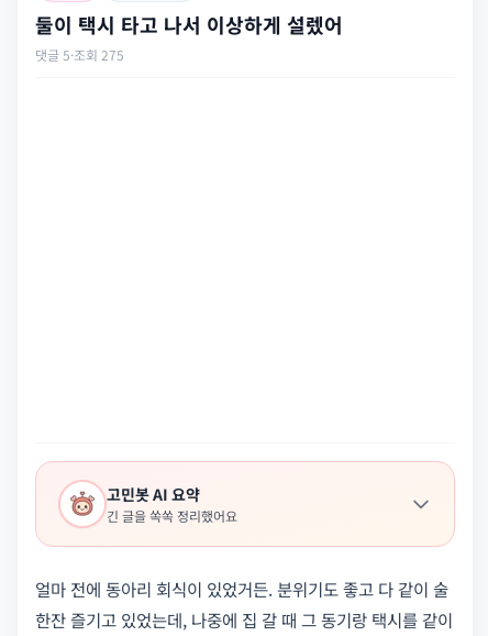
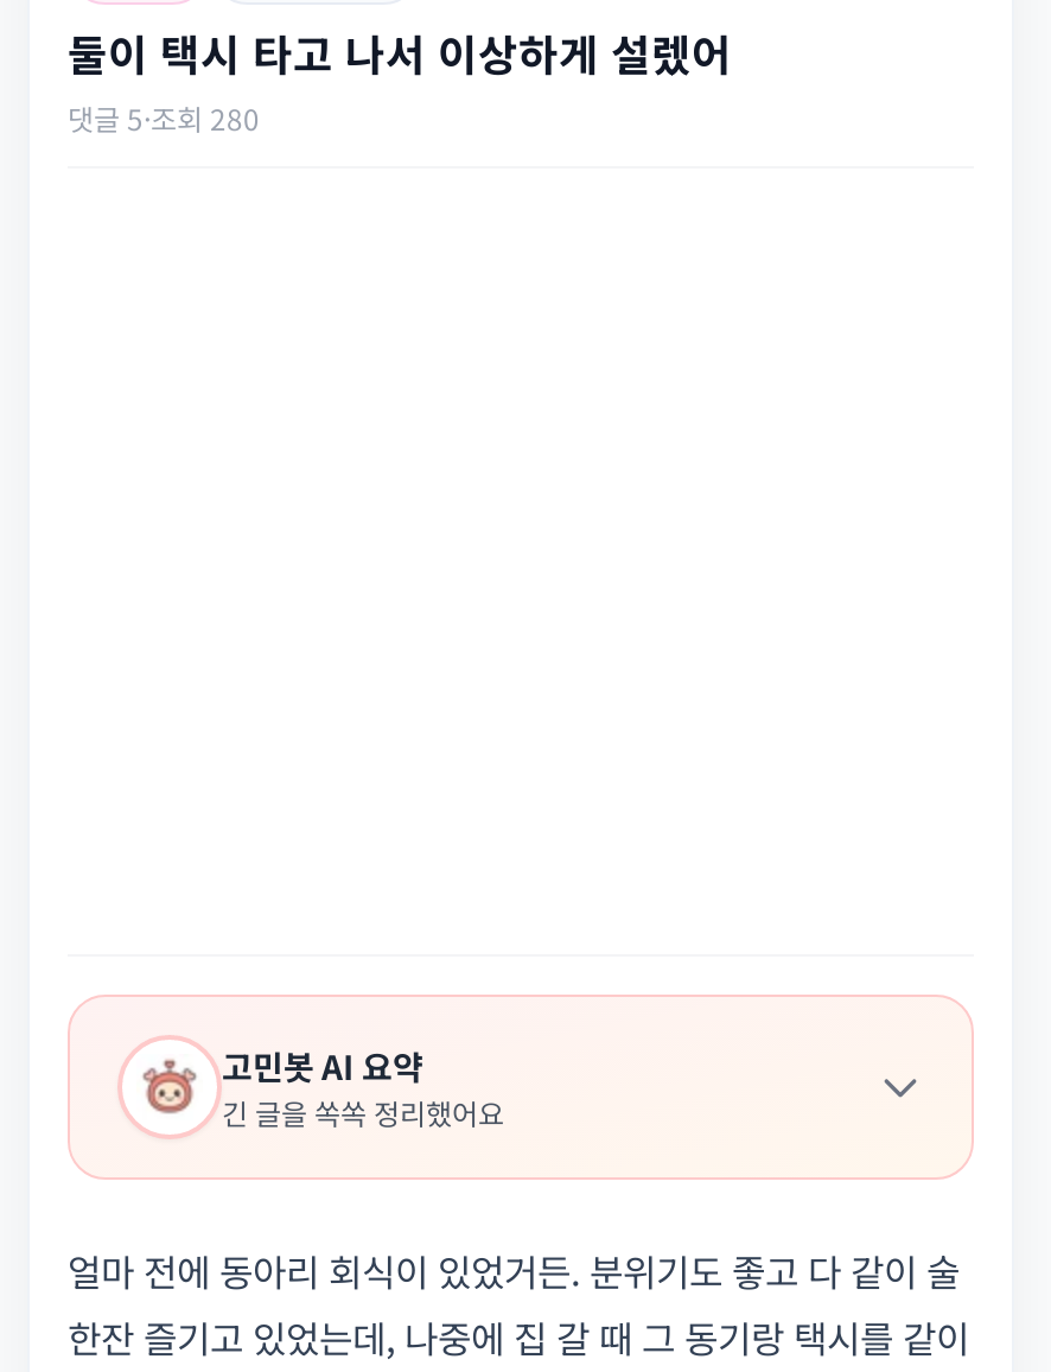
- 댓글 5·조회 275
+ 댓글 5·조회 280
